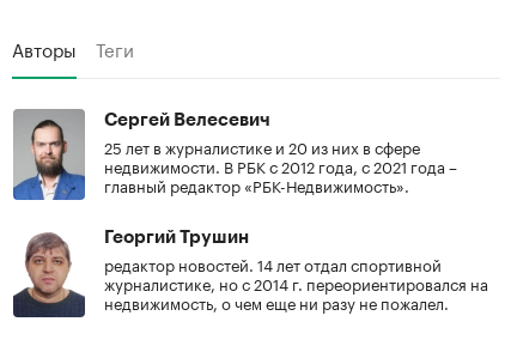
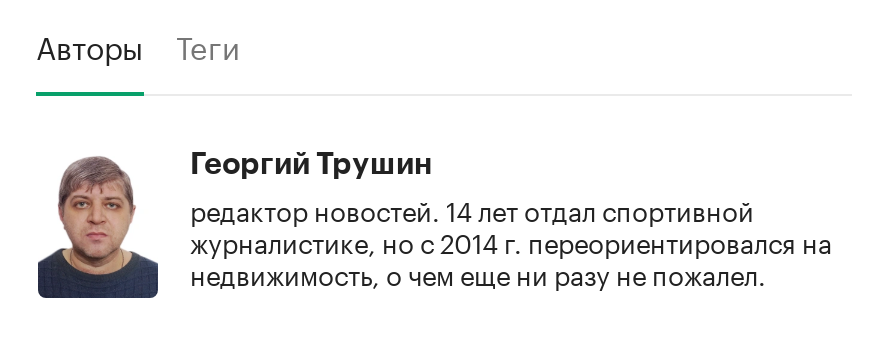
- [image]
- Сергей Велесевич
- 25 лет в журналистике и 20 из них в сфере
- недвижимости. В РБК с 2012 года, с 2021 года –
- главный редактор «РБК-Недвижимость».
